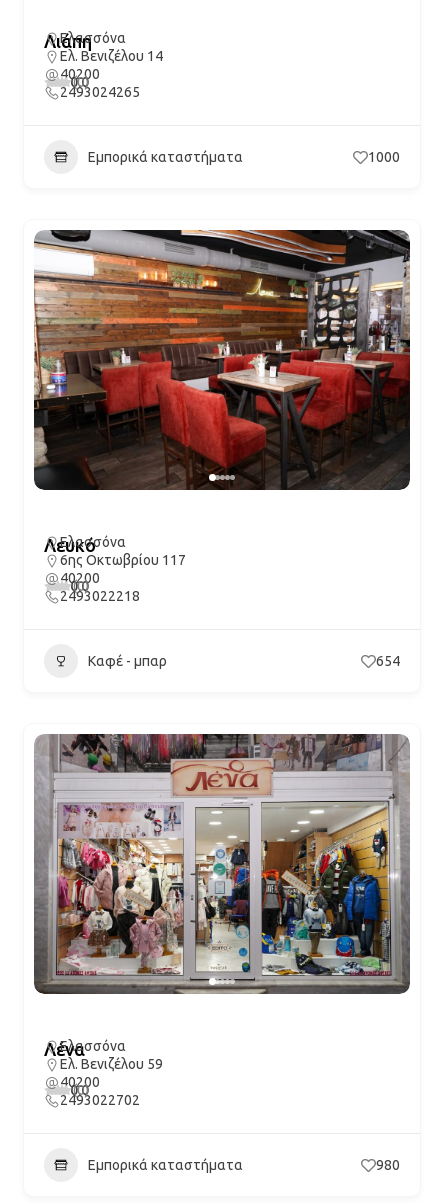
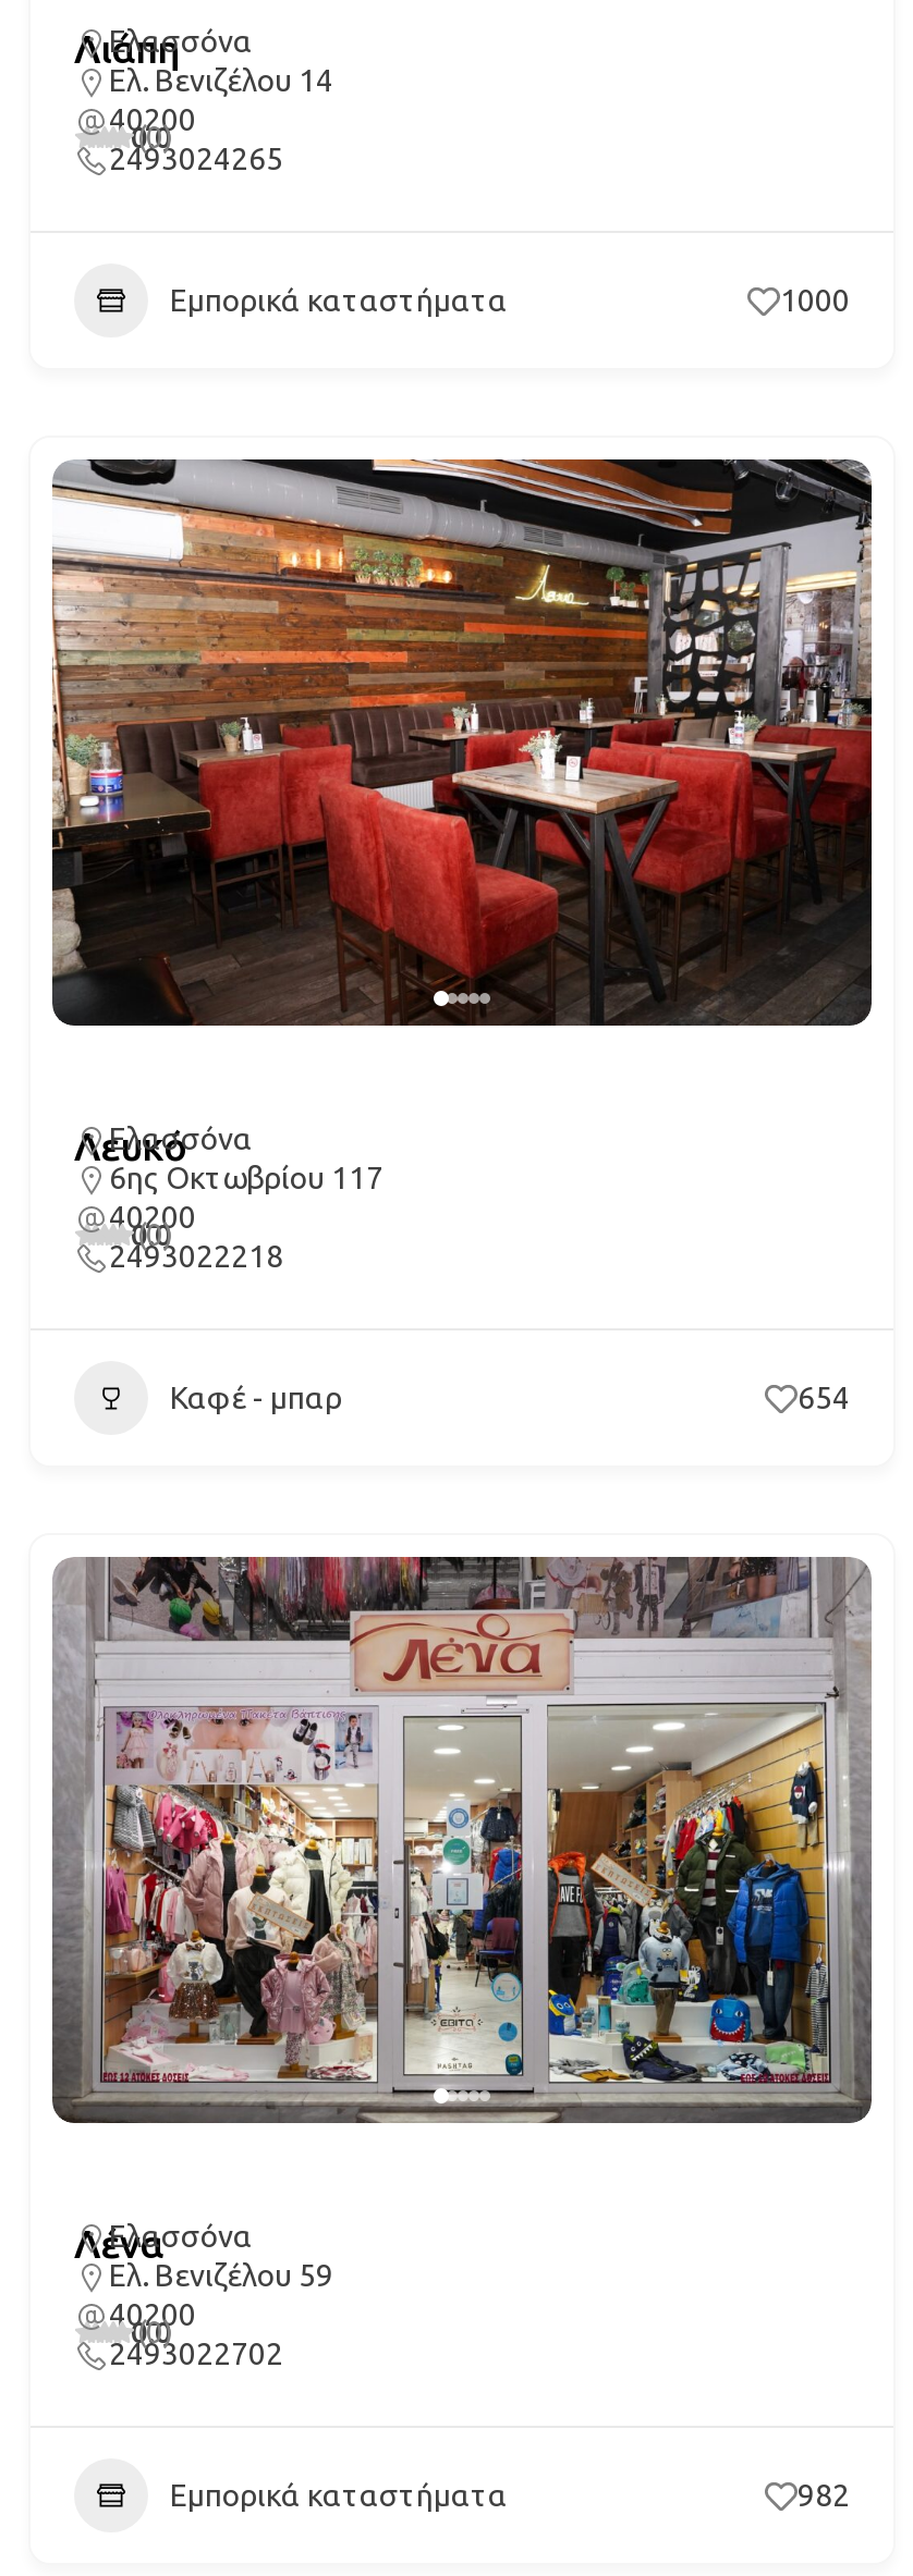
- 980
+ 982
